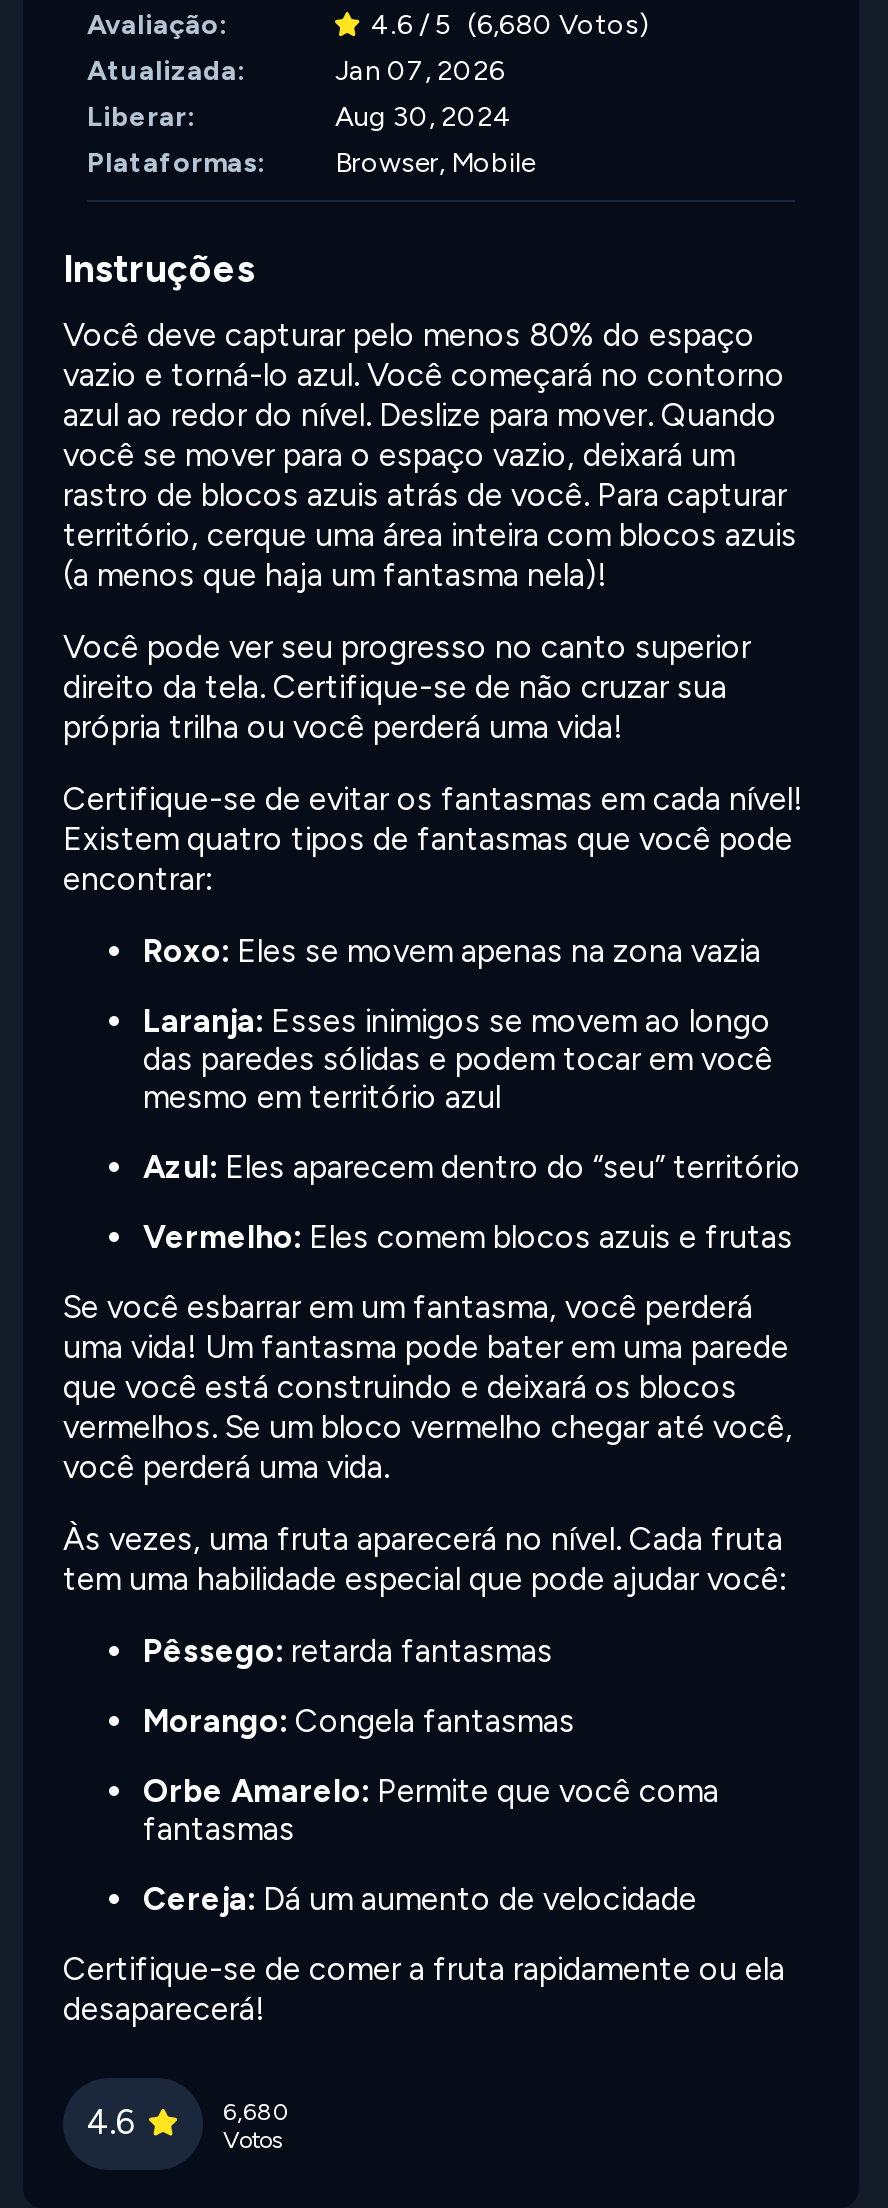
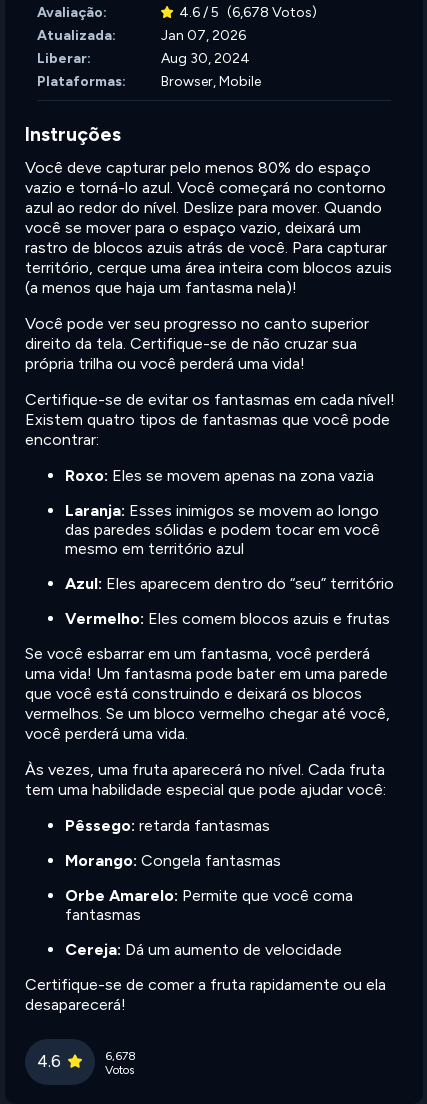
- 4.6 / 5 (6,680 Votos)
+ 4.6 / 5 (6,678 Votos)

- 6,680
+ 6,678
